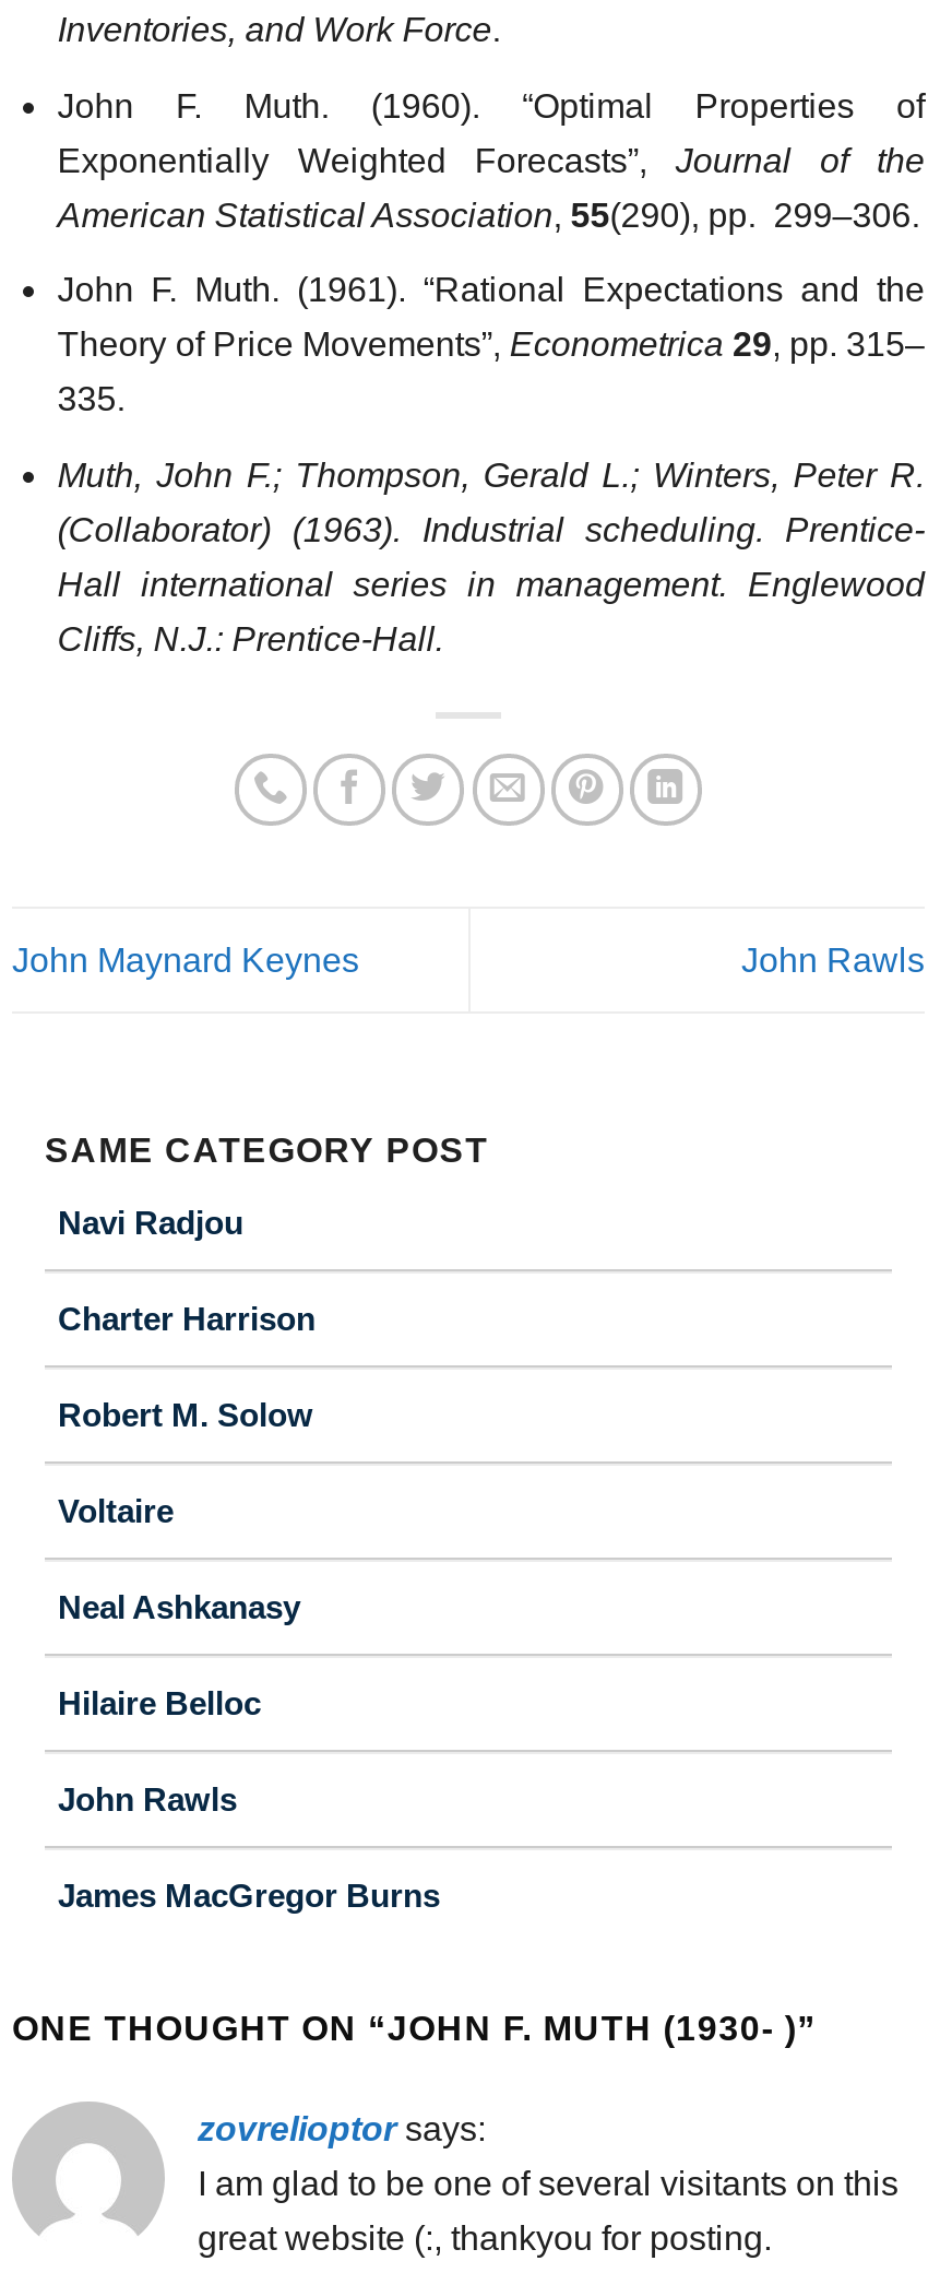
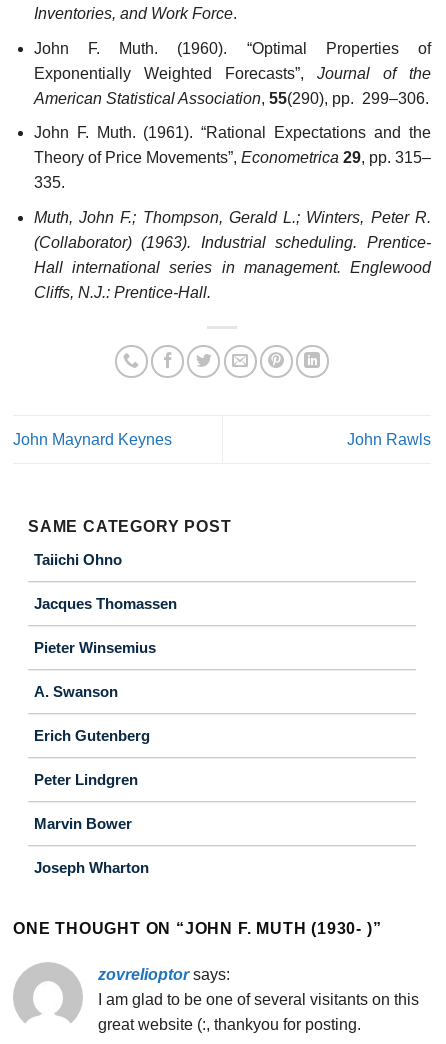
- Navi Radjou
+ Taiichi Ohno

- Charter Harrison
+ Jacques Thomassen

- Robert M. Solow
+ Pieter Winsemius

- Voltaire
+ A. Swanson

- Neal Ashkanasy
+ Erich Gutenberg

- Hilaire Belloc
+ Peter Lindgren

- John Rawls
+ Marvin Bower

- James MacGregor Burns
+ Joseph Wharton
